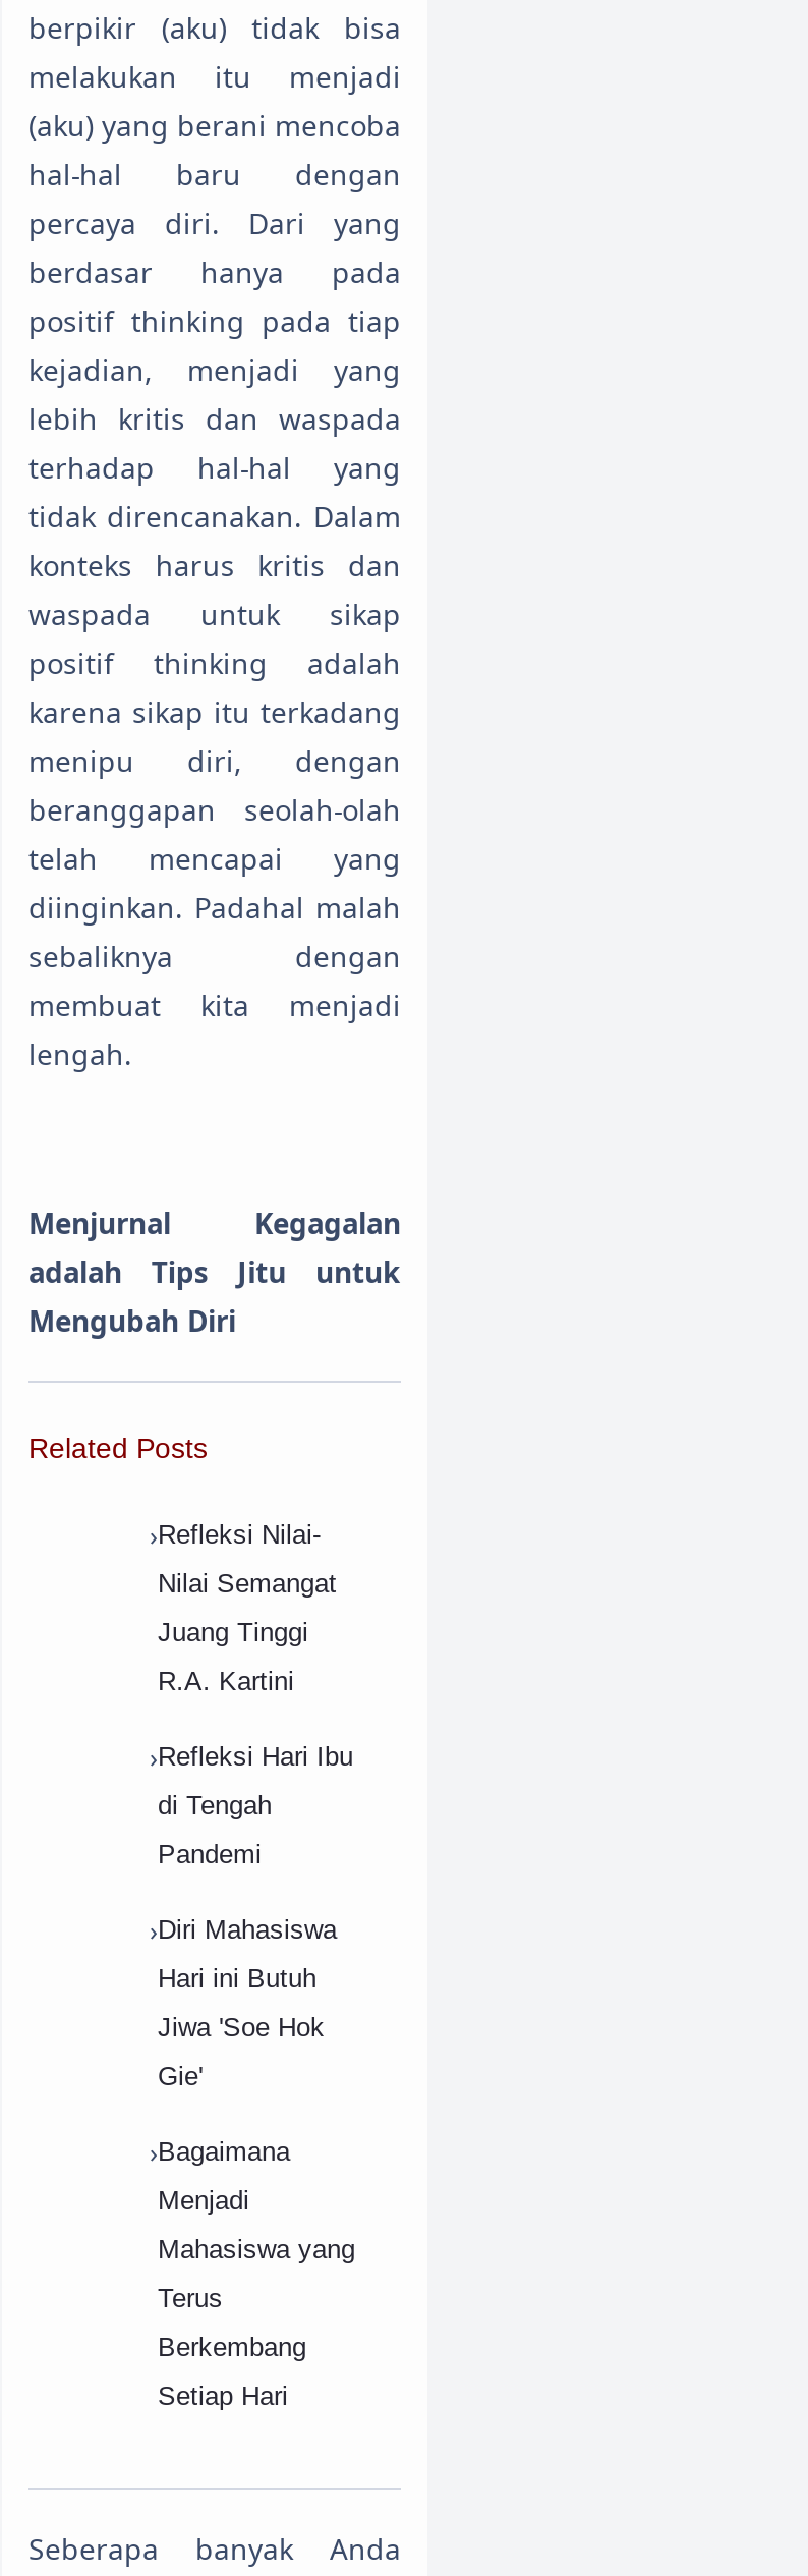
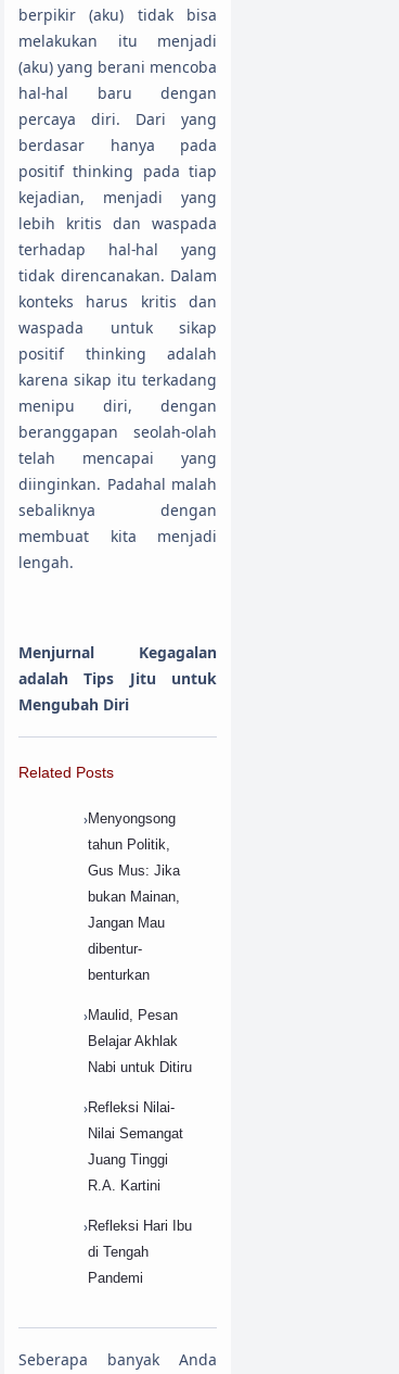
+ Menyongsong
+ tahun Politik,
+ Gus Mus: Jika
+ bukan Mainan,
+ Jangan Mau
+ dibentur-
+ benturkan
+ Maulid, Pesan
+ Belajar Akhlak
+ Nabi untuk Ditiru

moved down: Refleksi Nilai- | Nilai Semangat | Juang Tinggi | R.A. Kartini | Refleksi Hari Ibu | di Tengah | Pandemi

- Diri Mahasiswa
- Hari ini Butuh
- Jiwa 'Soe Hok
- Gie'
- Bagaimana
- Menjadi
- Mahasiswa yang
- Terus
- Berkembang
- Setiap Hari
